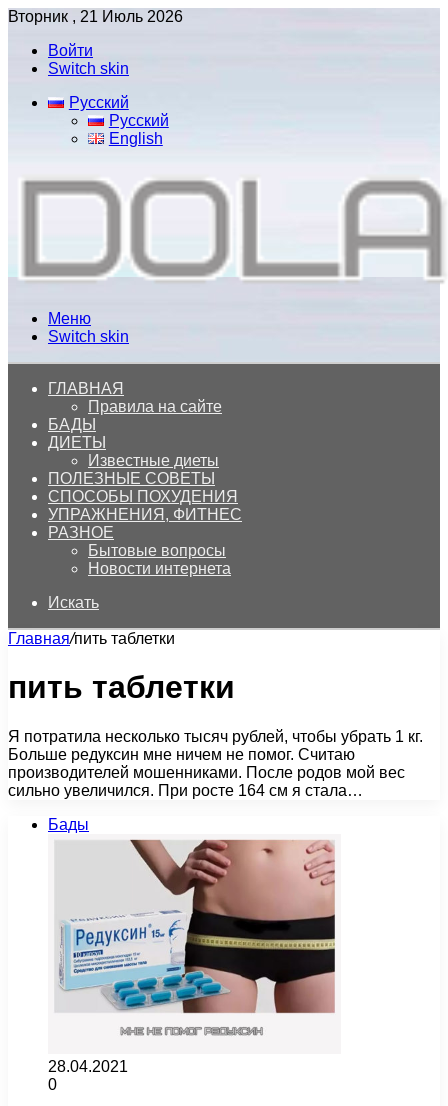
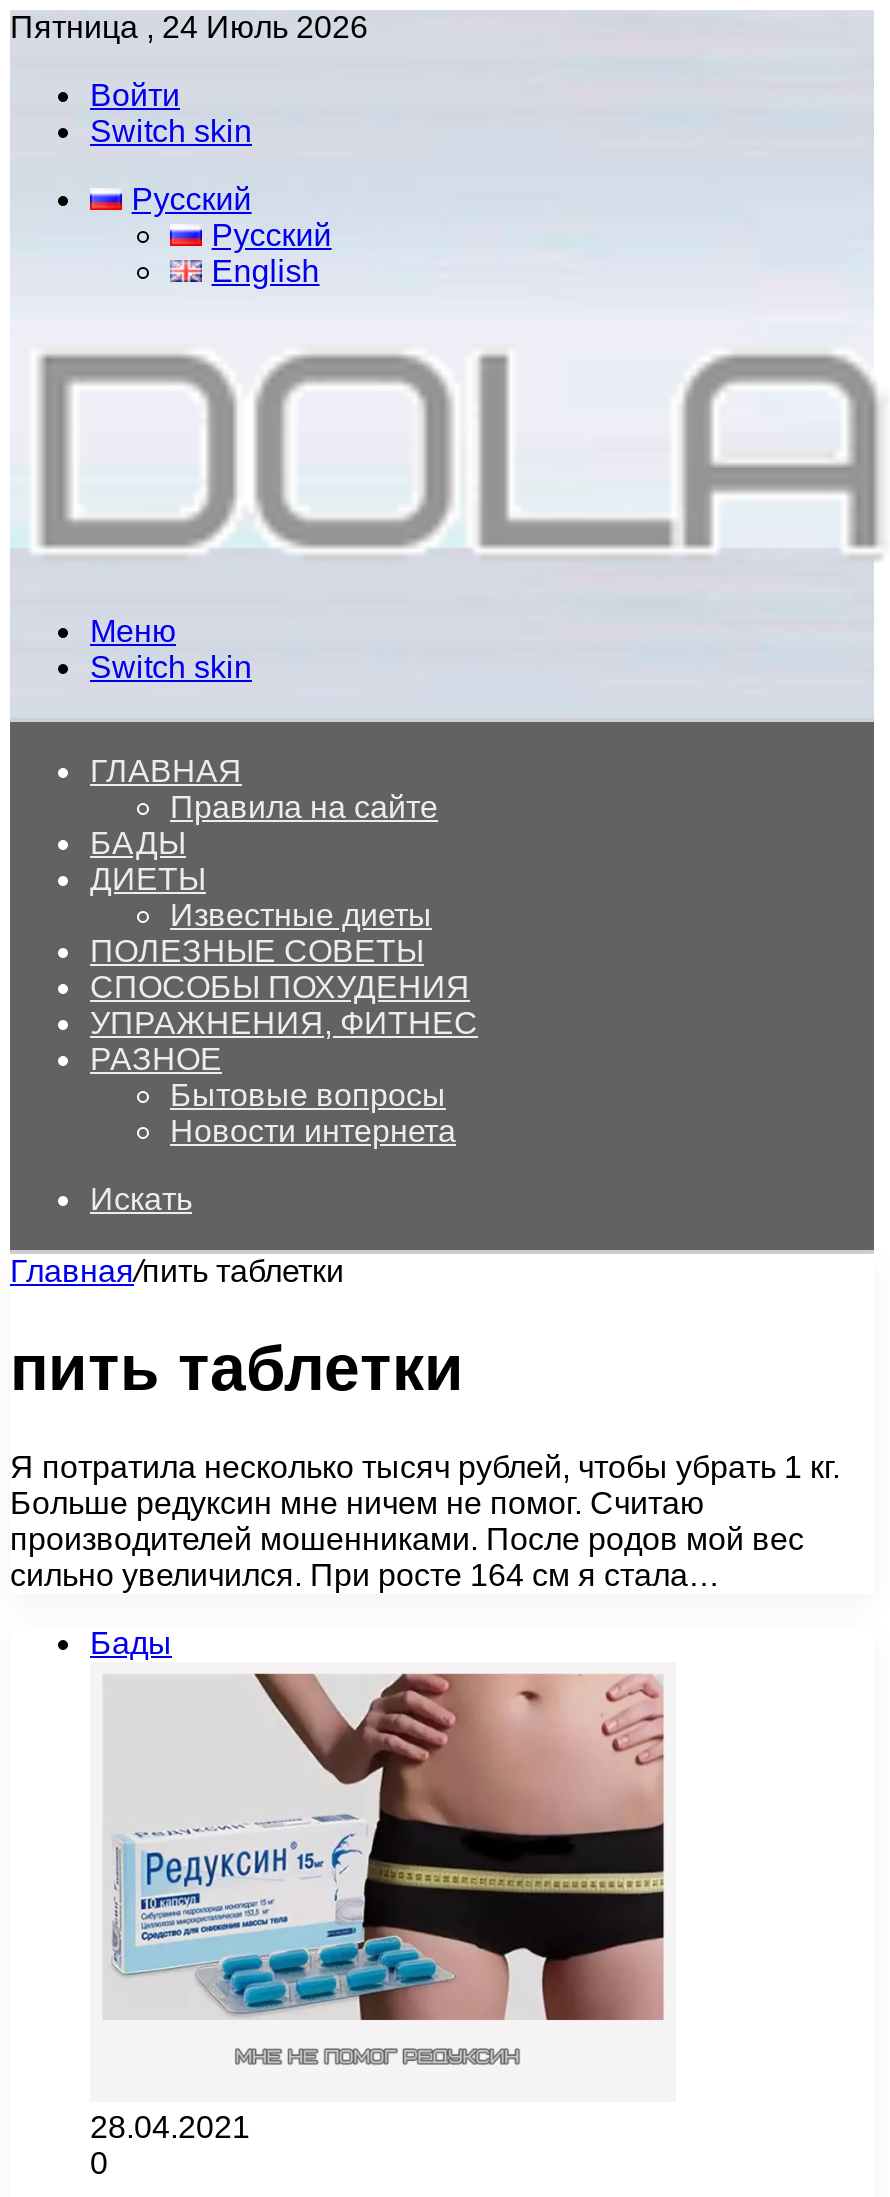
- Вторник , 21 Июль 2026
+ Пятница , 24 Июль 2026
